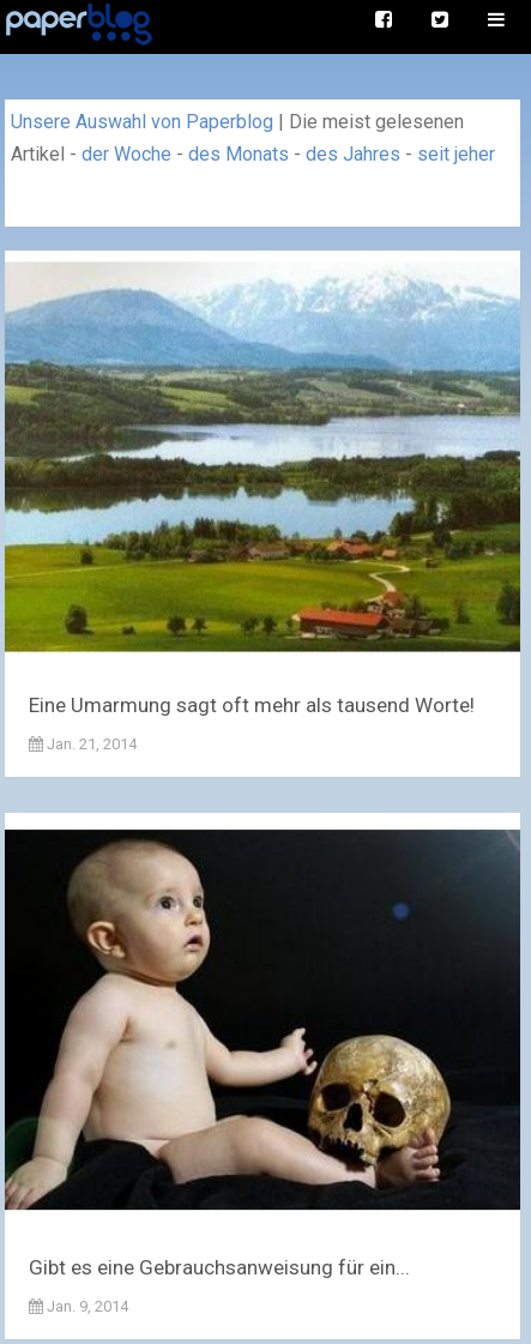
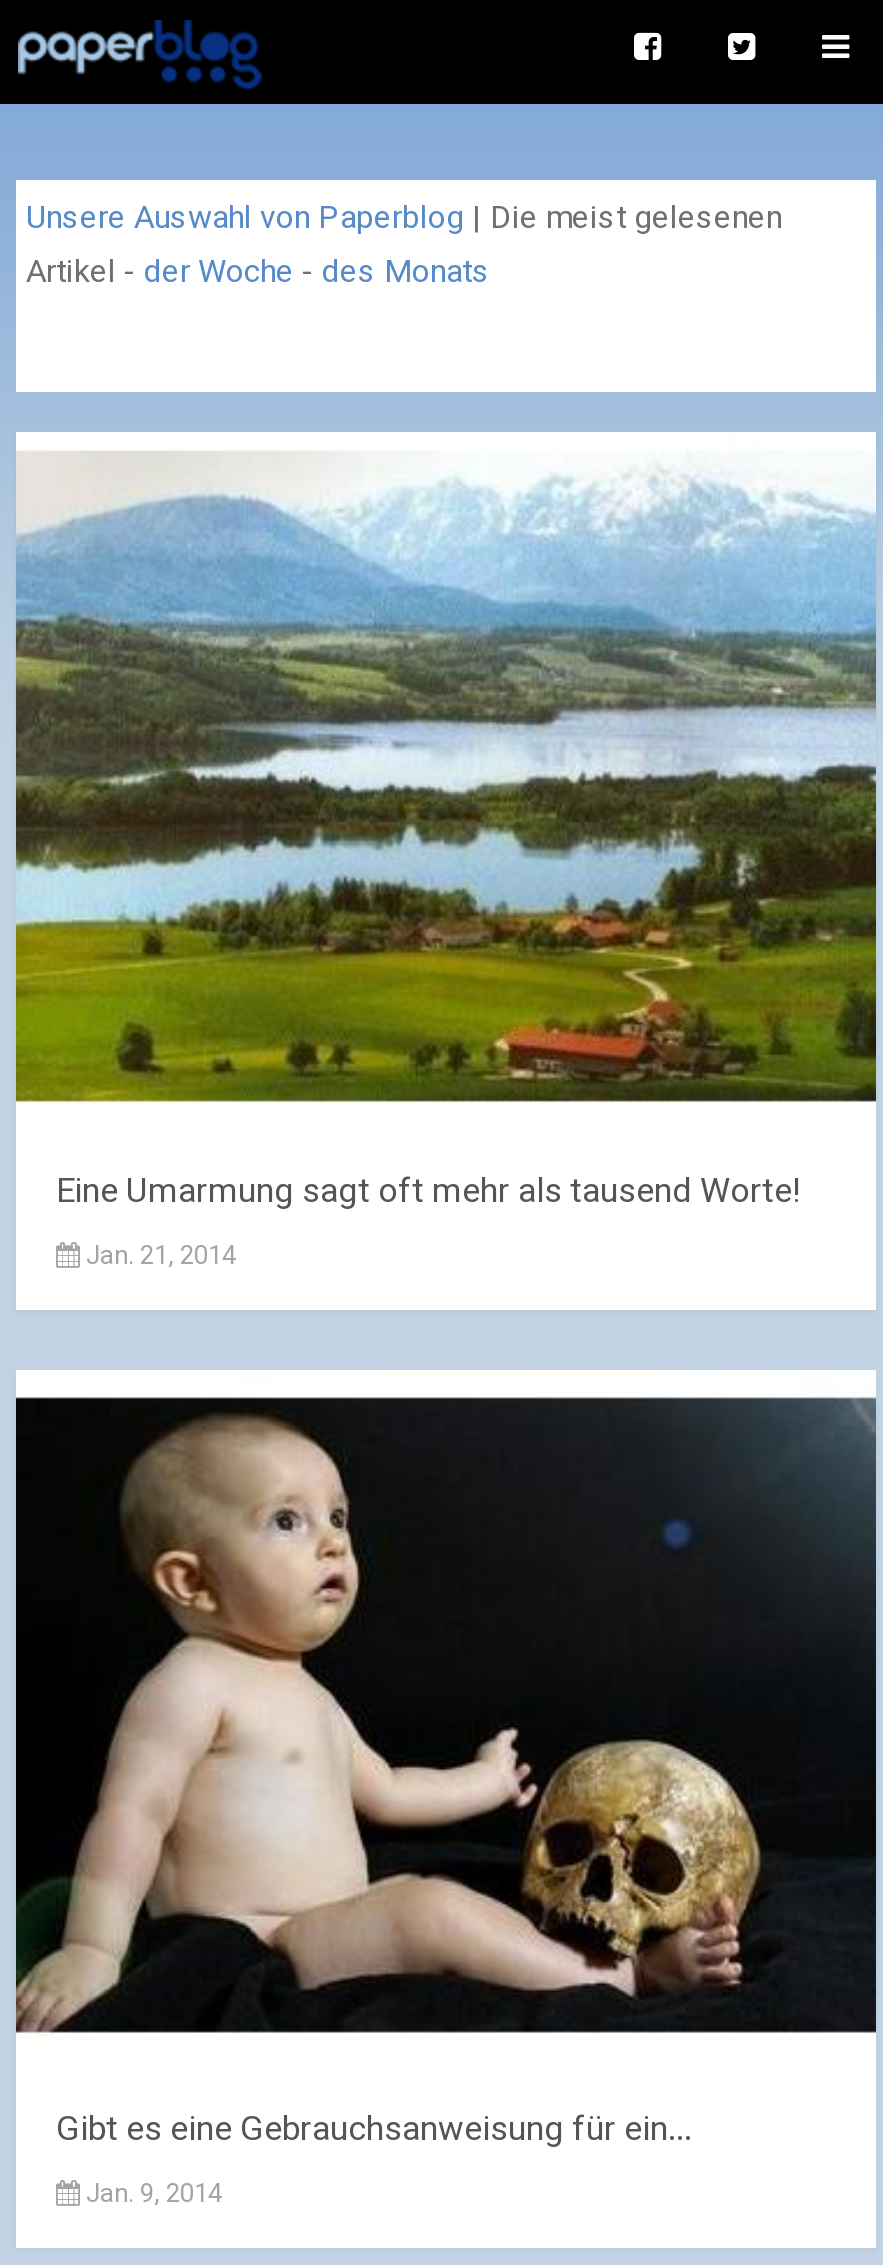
- Artikel - der Woche - des Monats - des Jahres - seit jeher
+ Artikel - der Woche - des Monats
